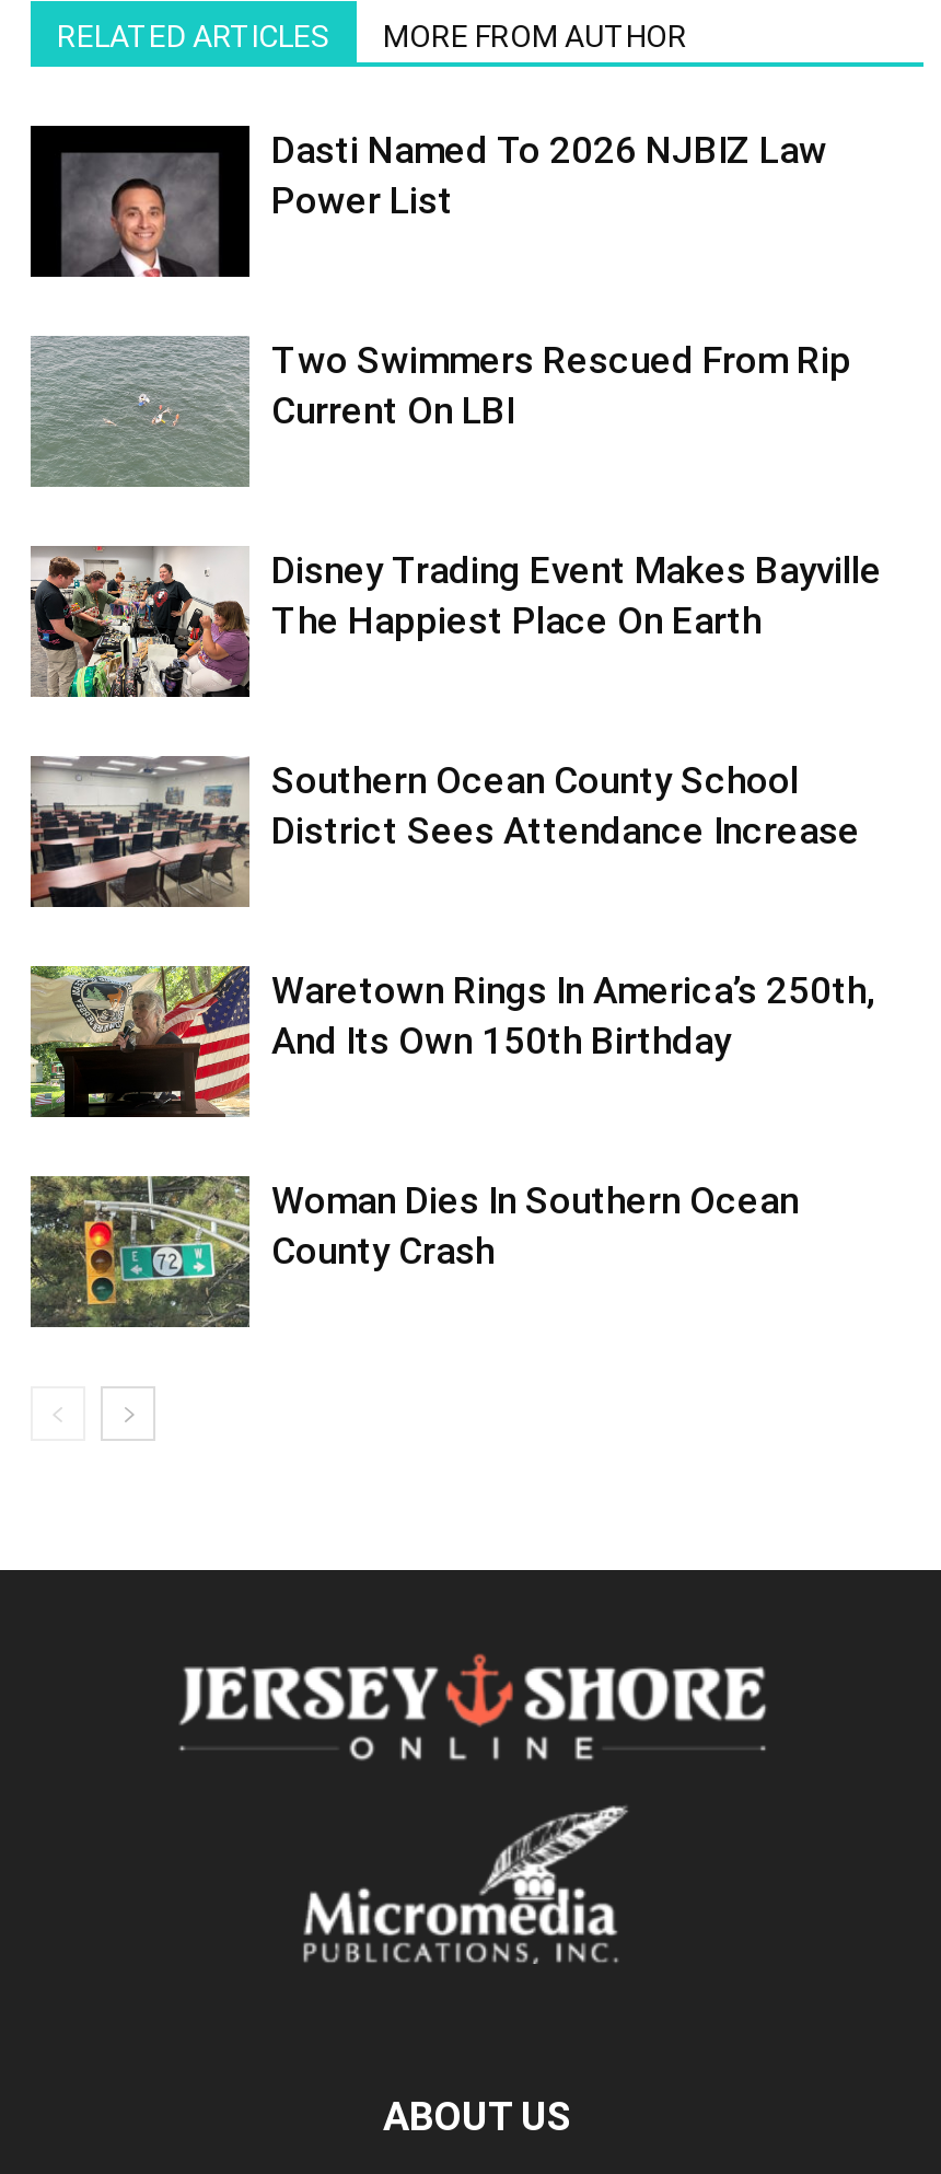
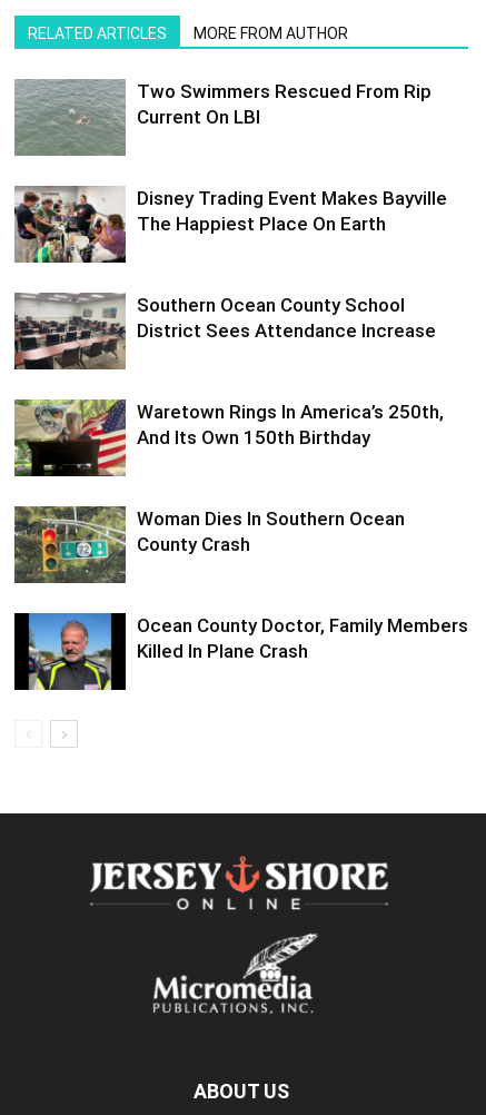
- [image]
- Dasti Named To 2026 NJBIZ Law
- Power List

moved up: [image] | Two Swimmers Rescued From Rip | Current On LBI | ... | Woman Dies In Southern Ocean | County Crash

+ [image]
+ Ocean County Doctor, Family Members
+ Killed In Plane Crash
